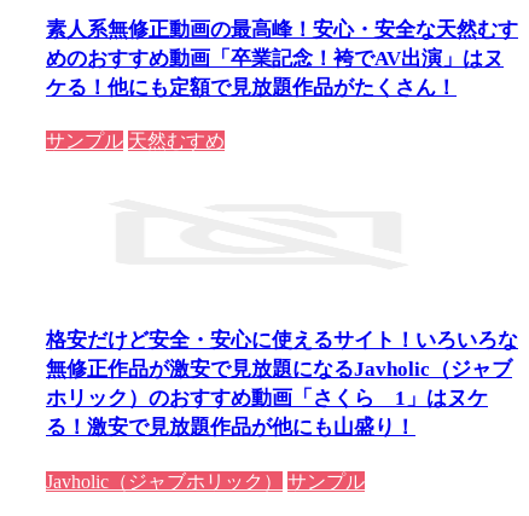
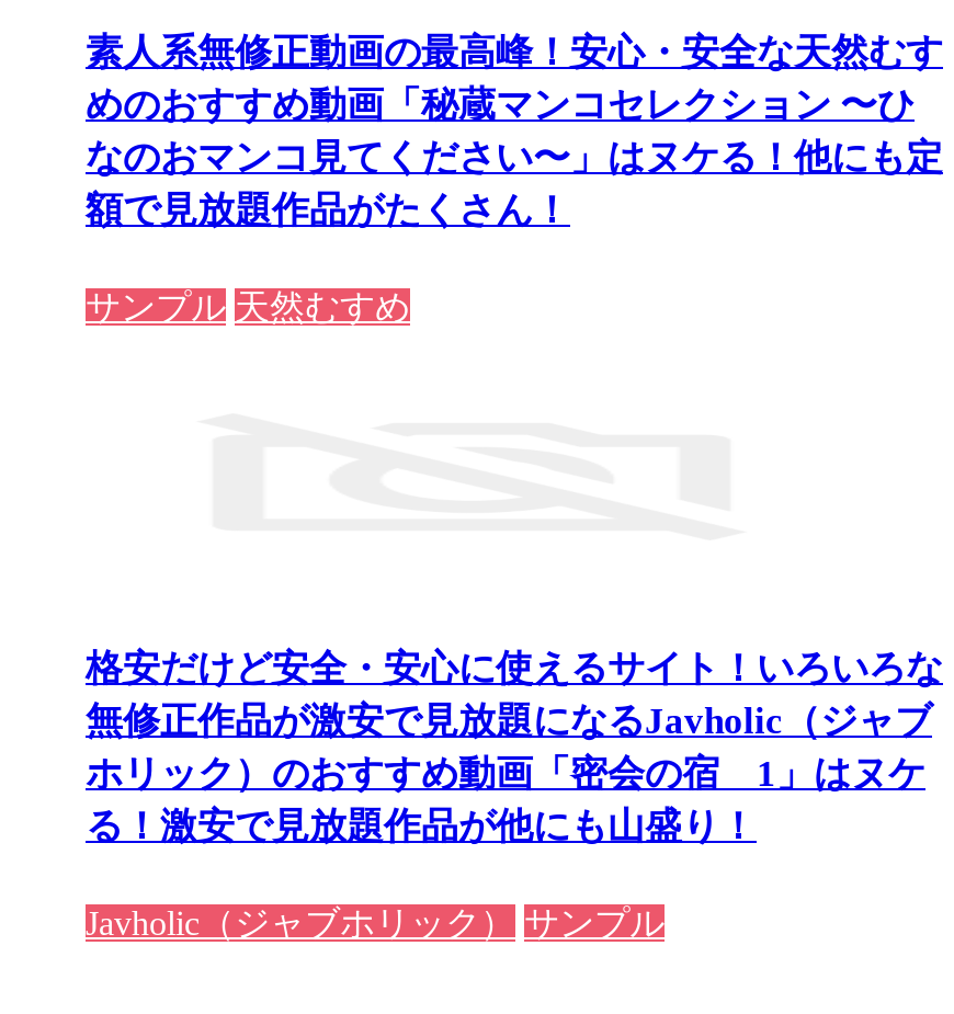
- めのおすすめ動画「卒業記念！袴でAV出演」はヌ
- ケる！他にも定額で見放題作品がたくさん！
+ めのおすすめ動画「秘蔵マンコセレクション 〜ひ
+ なのおマンコ見てください〜」はヌケる！他にも定
+ 額で見放題作品がたくさん！

- ホリック）のおすすめ動画「さくら 1」はヌケ
+ ホリック）のおすすめ動画「密会の宿 1」はヌケ
